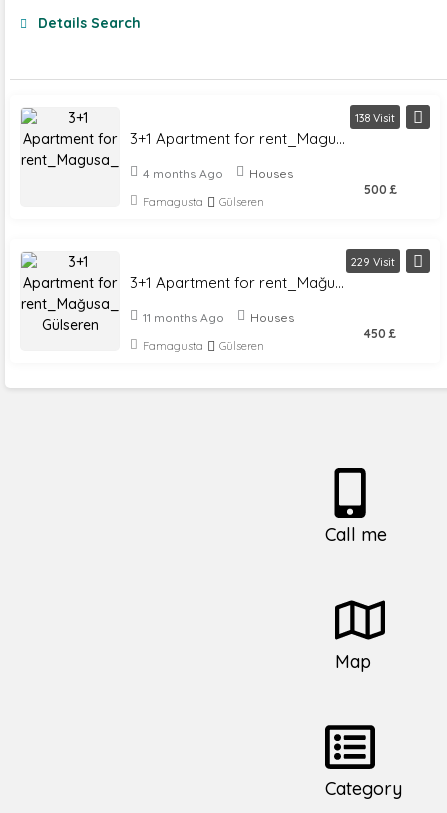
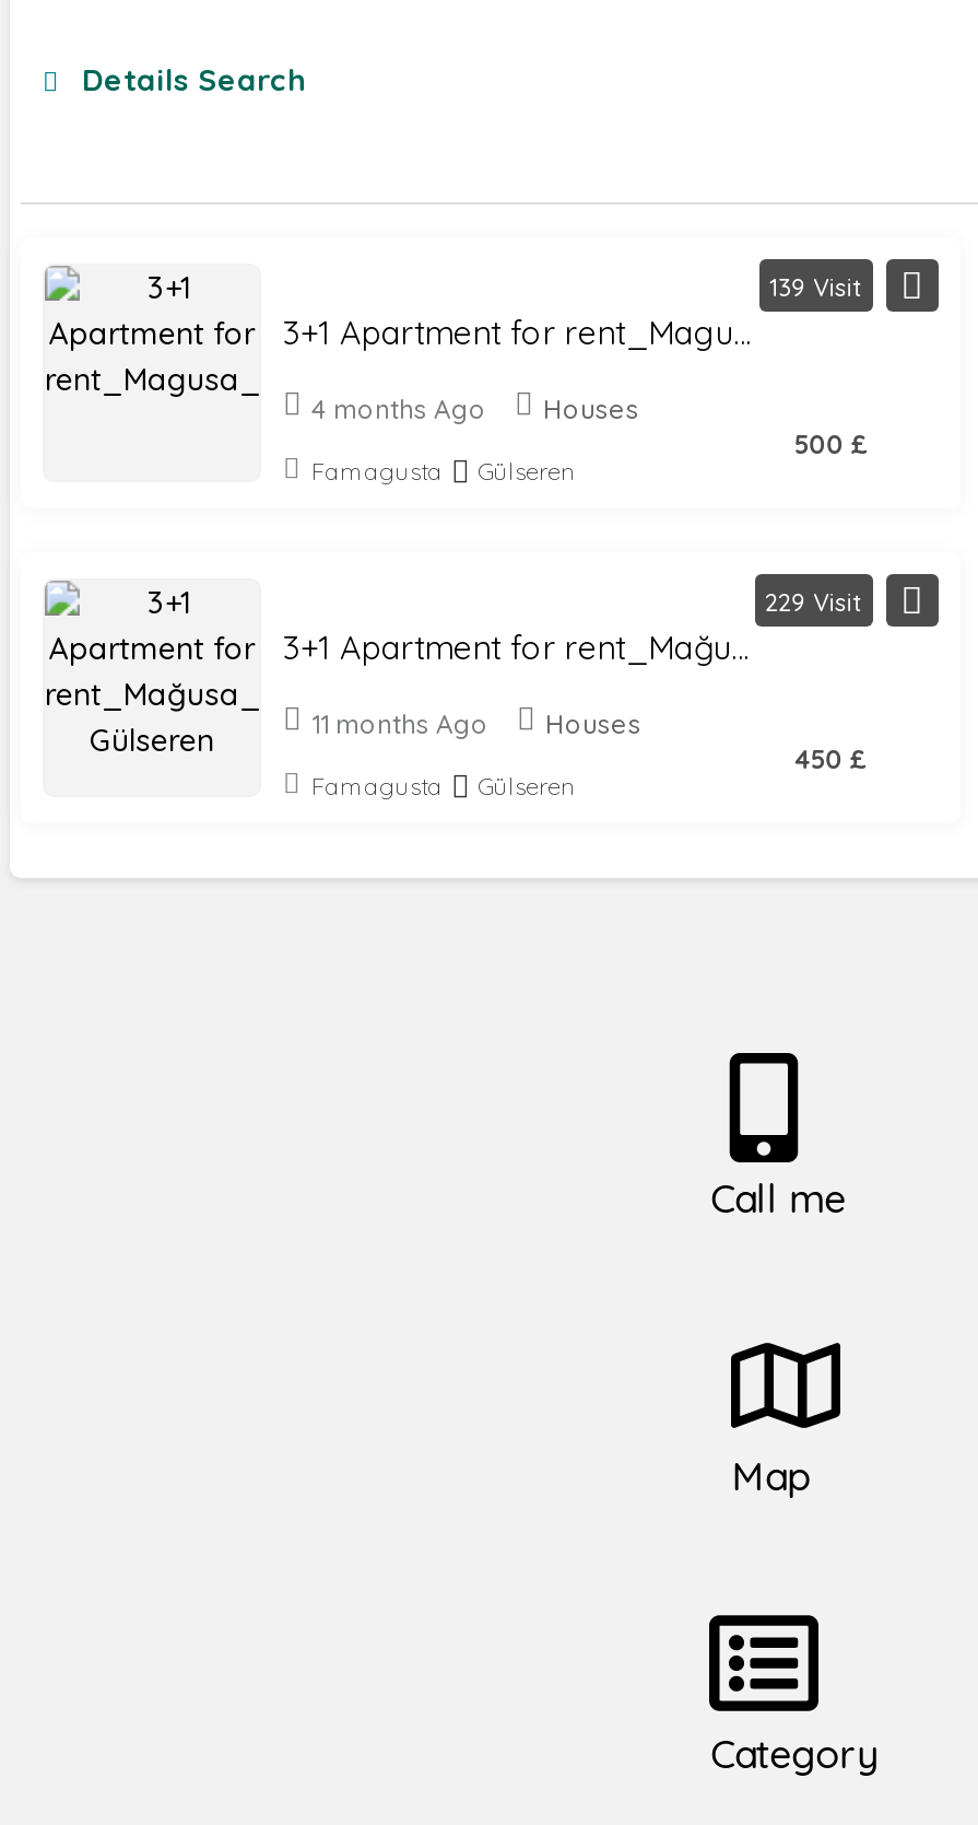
- 138 Visit
+ 139 Visit
